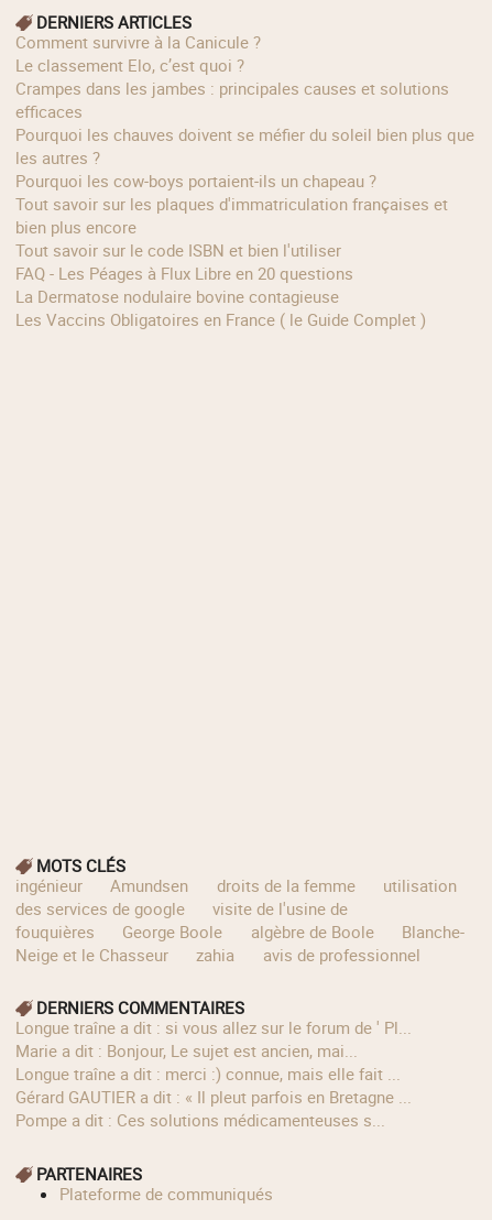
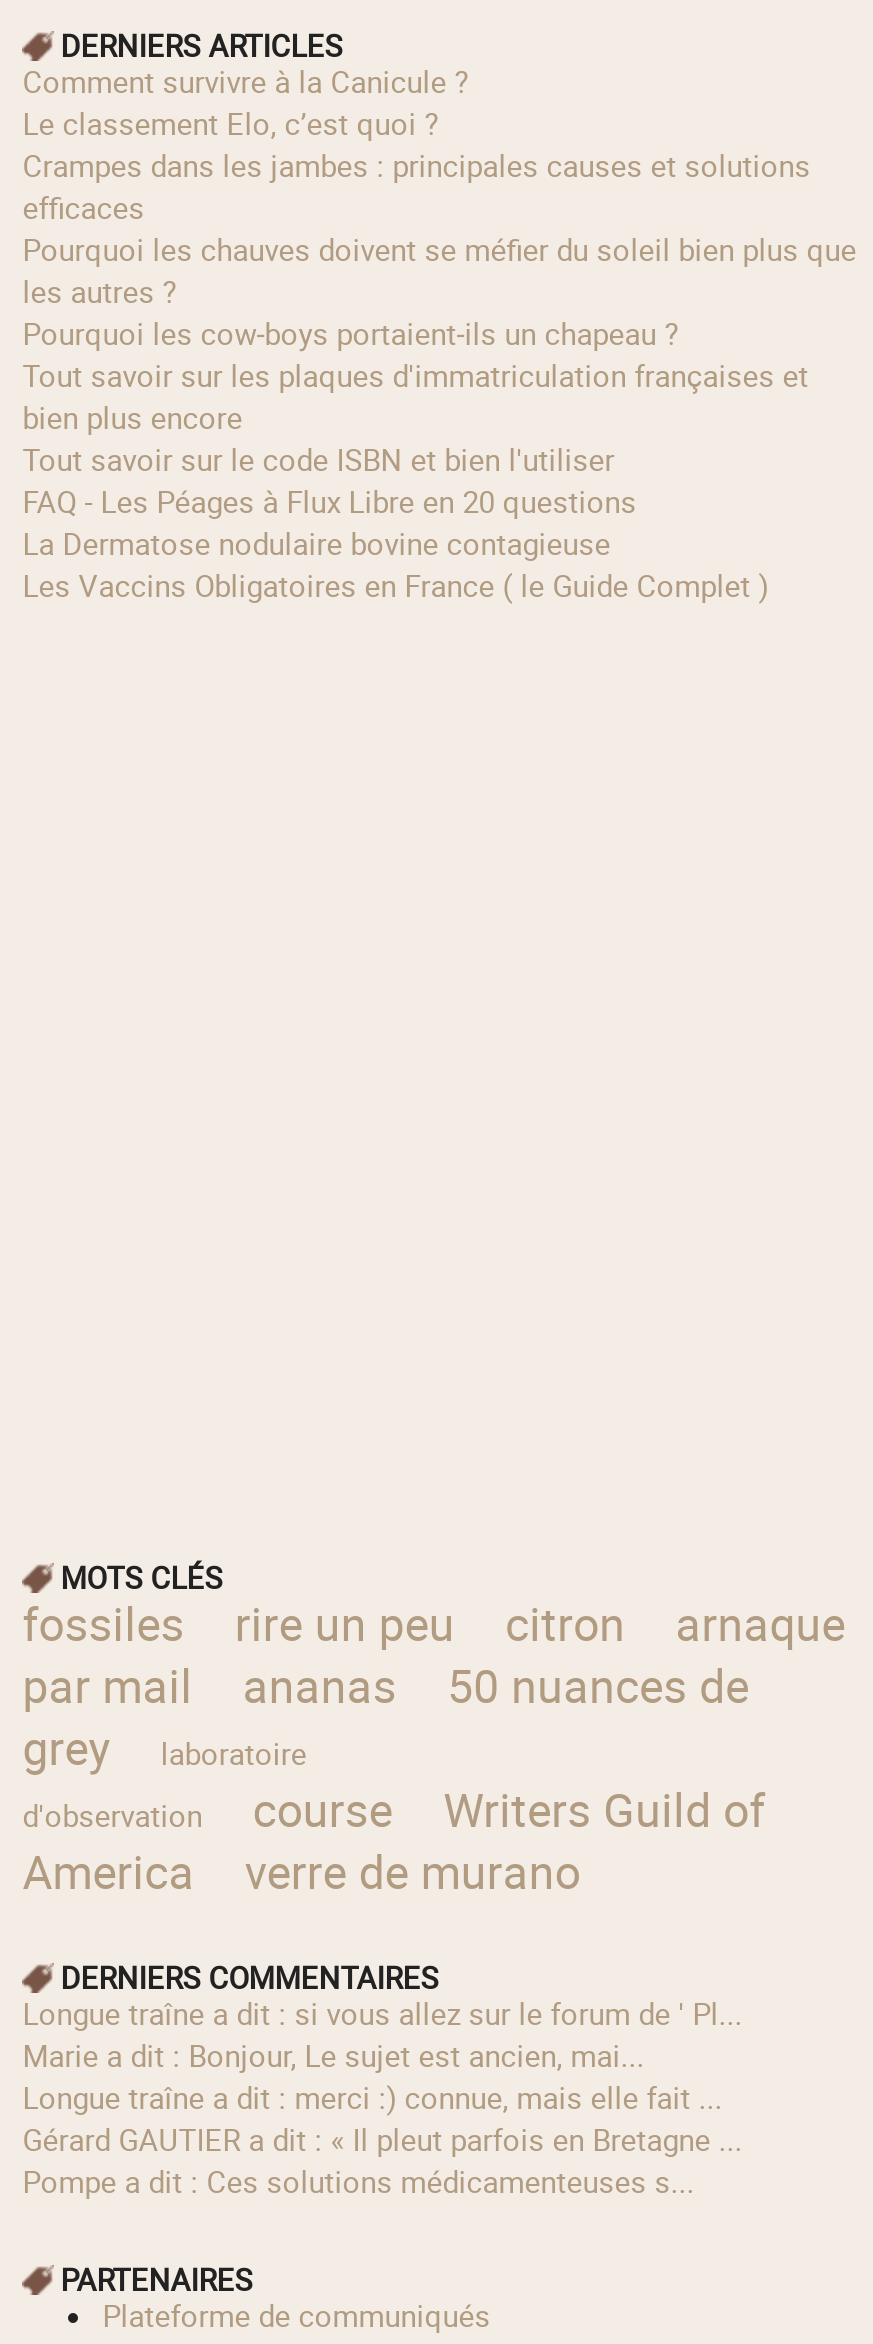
- ingénieur
- Amundsen
- droits de la femme
- utilisation
- des services de google
- visite de l'usine de
- fouquières
- George Boole
- algèbre de Boole
- Blanche-
- Neige et le Chasseur
- zahia
- avis de professionnel
+ fossiles
+ rire un peu
+ citron
+ arnaque
+ par mail
+ ananas
+ 50 nuances de
+ grey
+ laboratoire
+ d'observation
+ course
+ Writers Guild of
+ America
+ verre de murano
